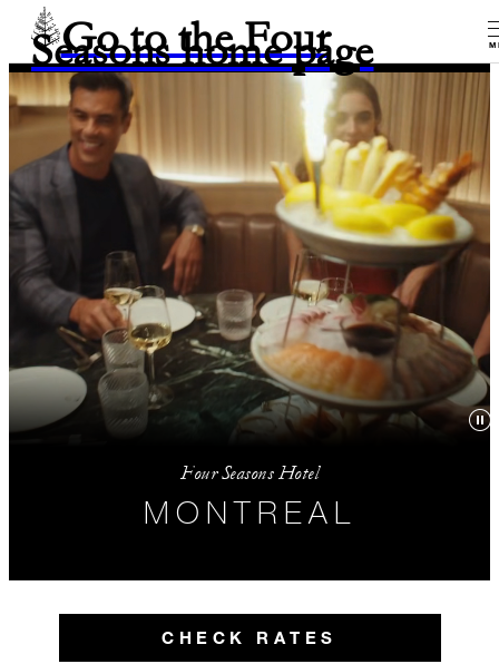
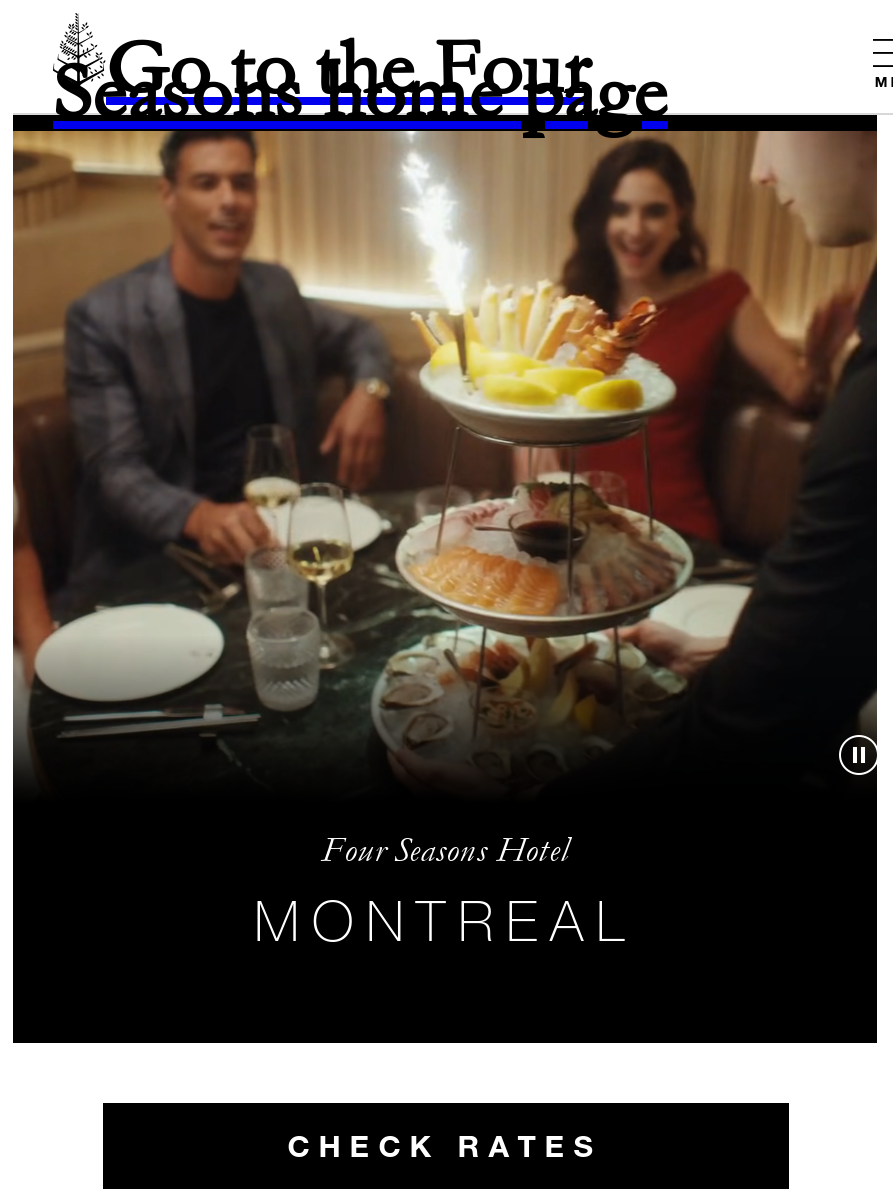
- [image]
+ [image]
